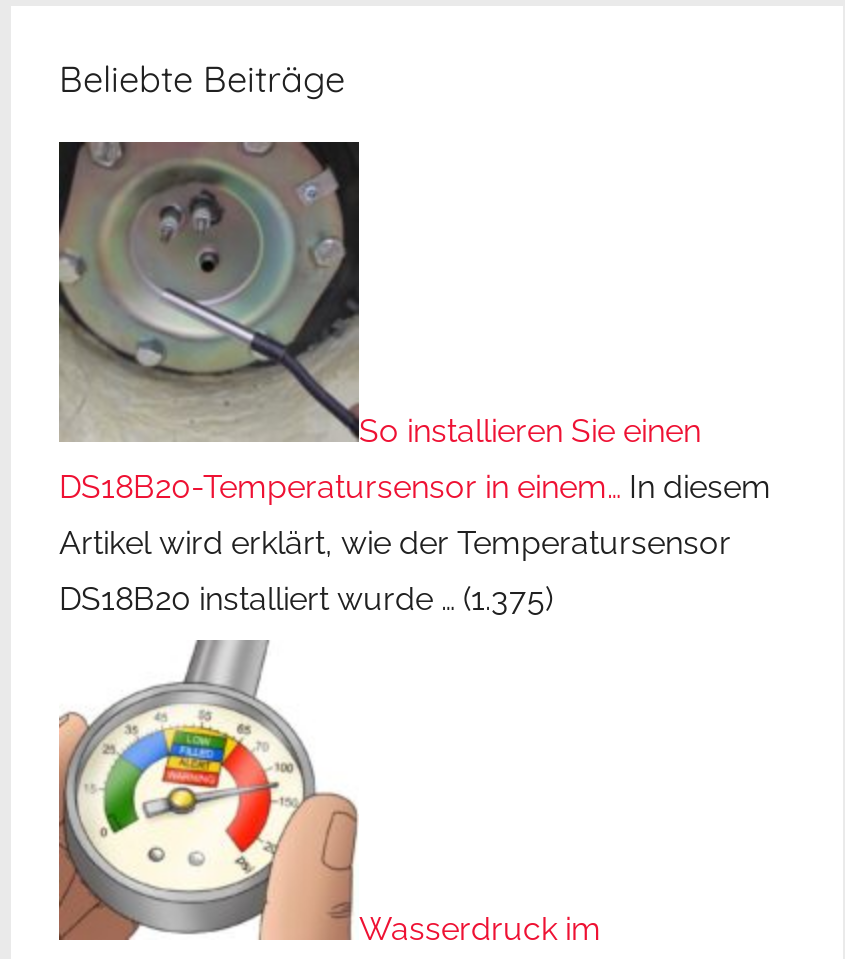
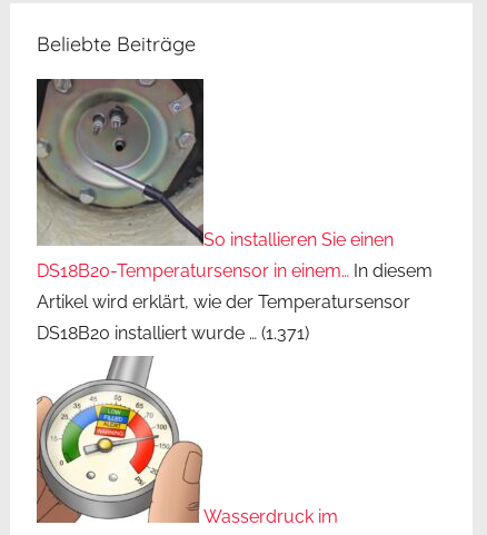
- DS18B20 installiert wurde … (1.375)
+ DS18B20 installiert wurde … (1.371)
